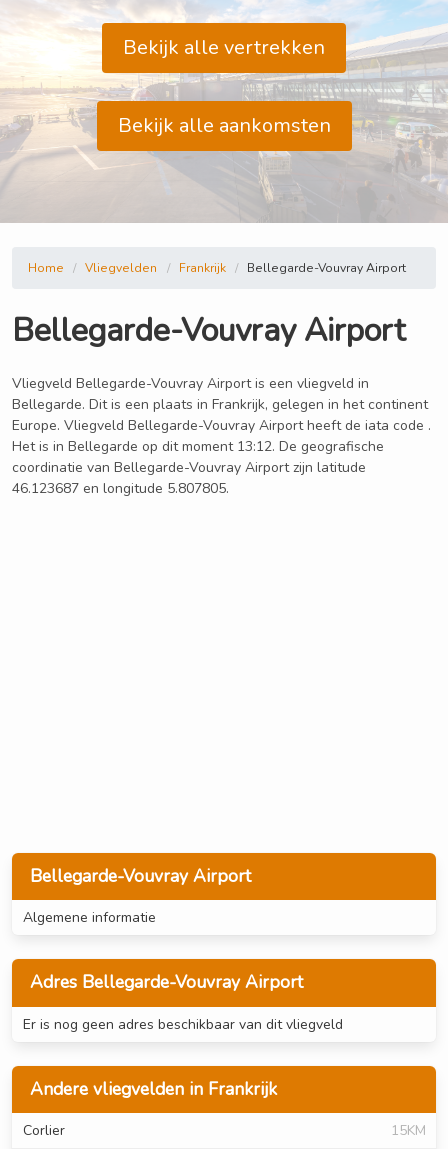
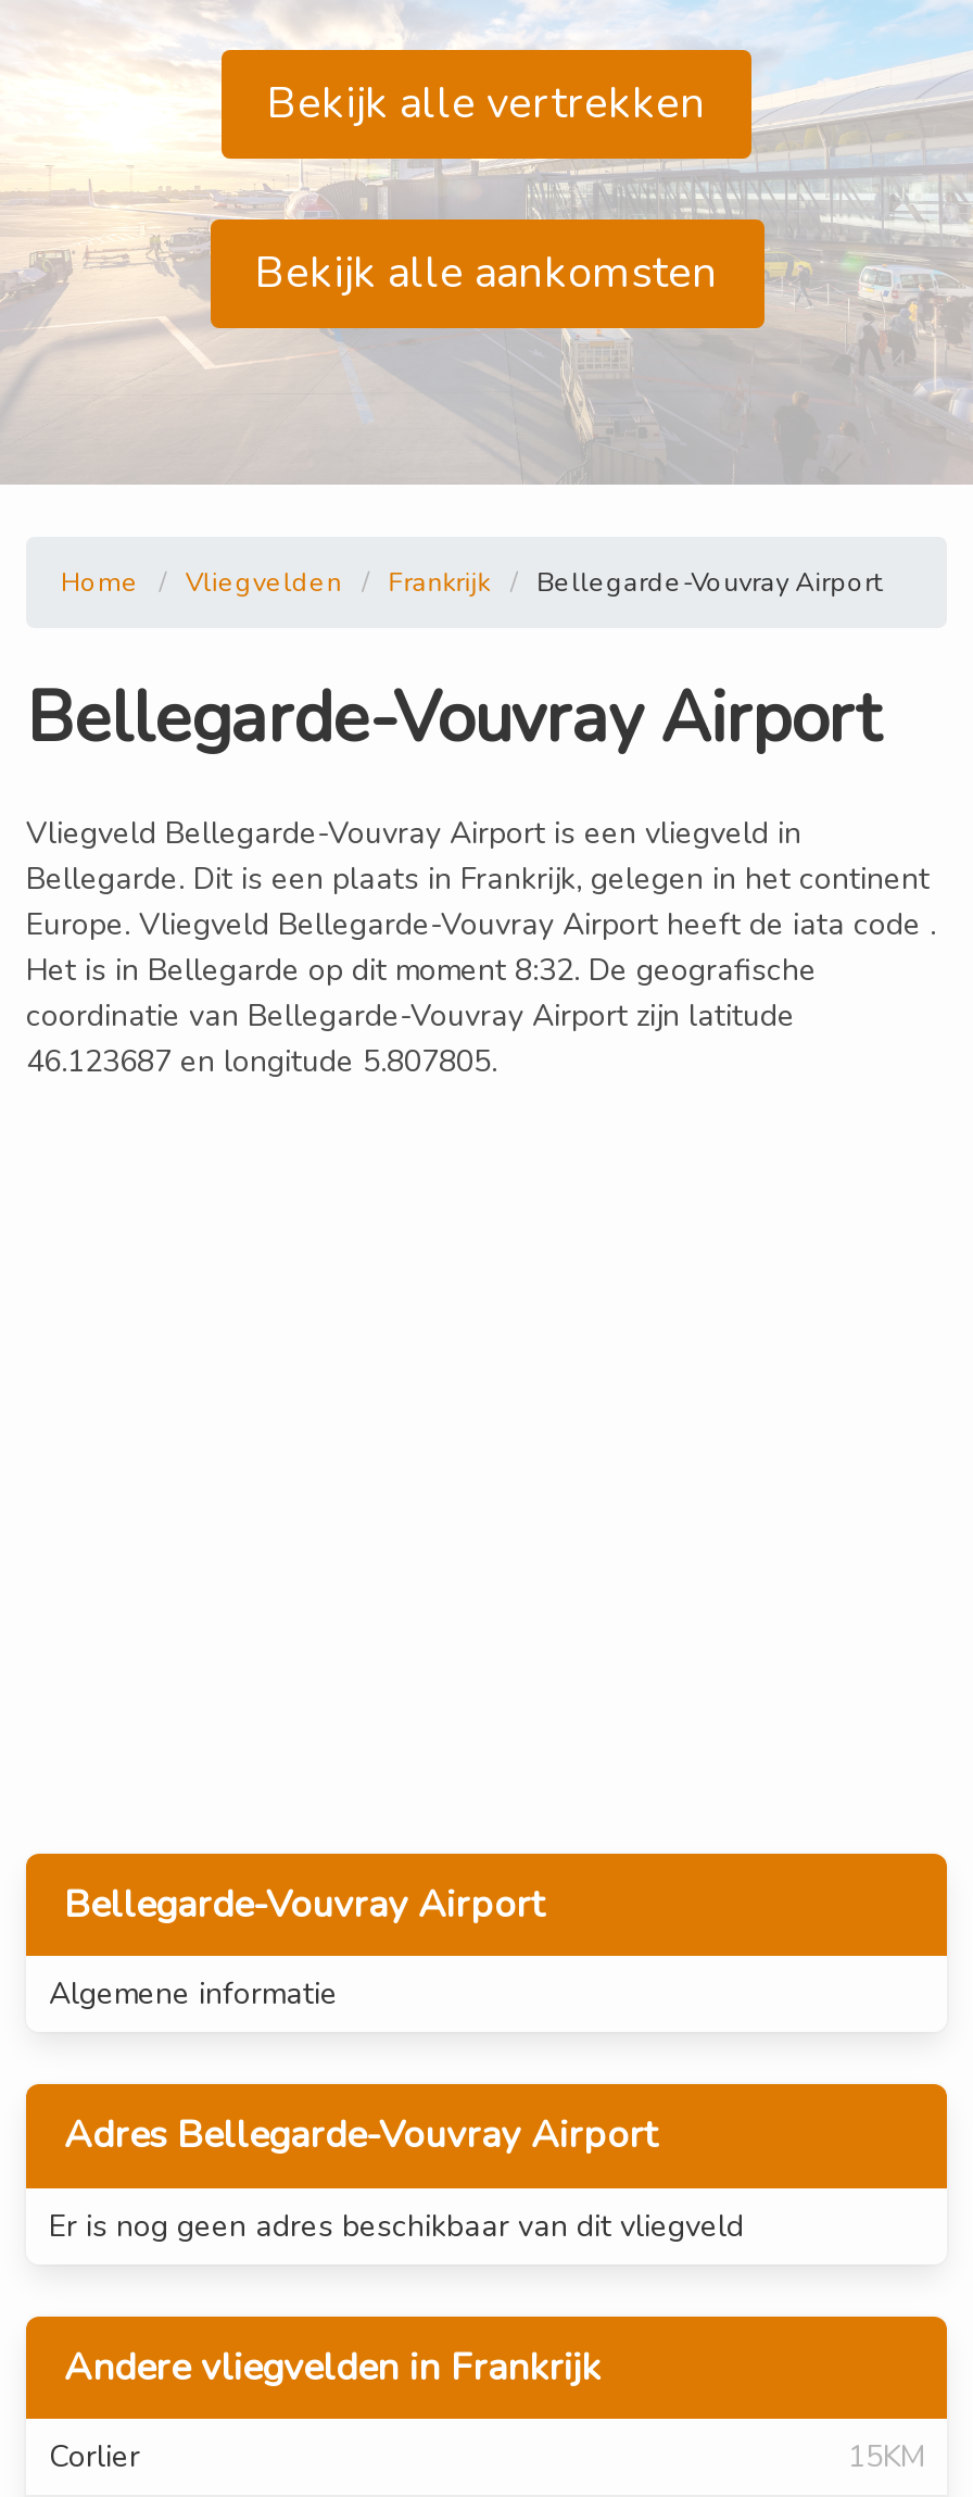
- Het is in Bellegarde op dit moment 13:12. De geografische
+ Het is in Bellegarde op dit moment 8:32. De geografische
